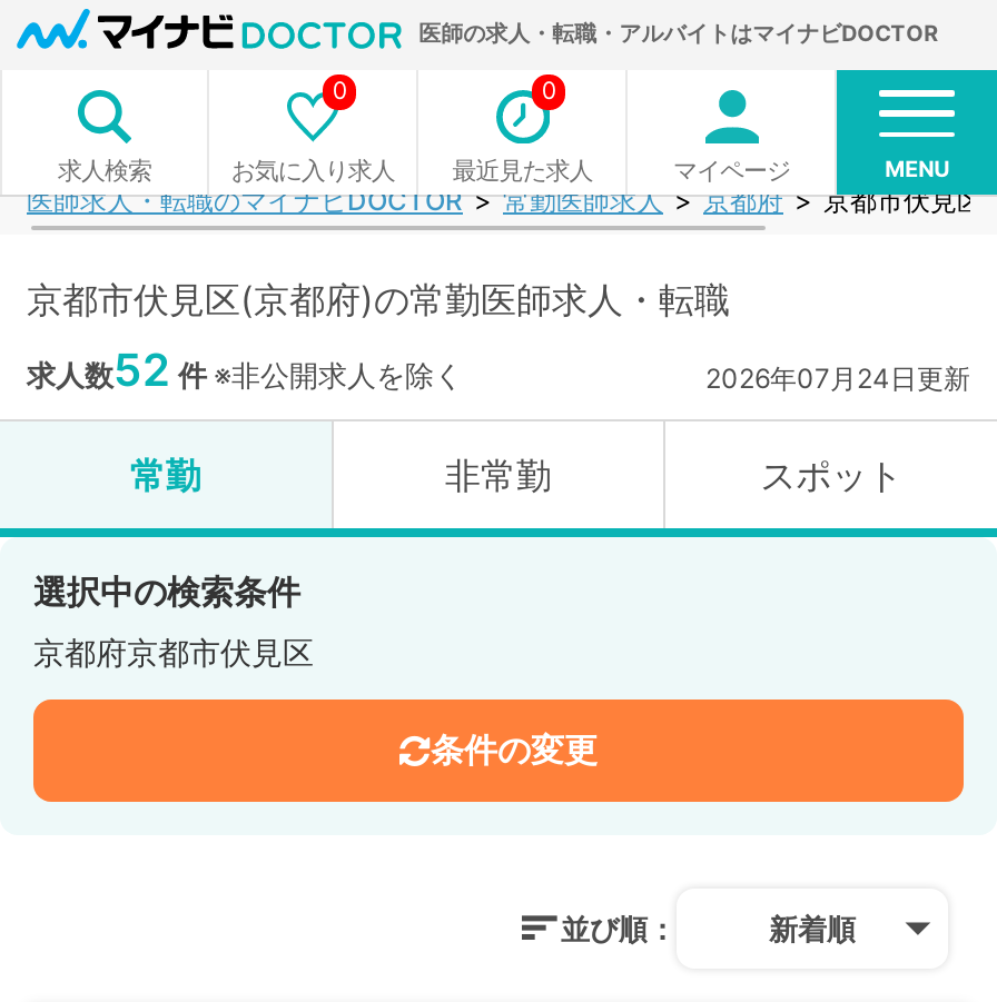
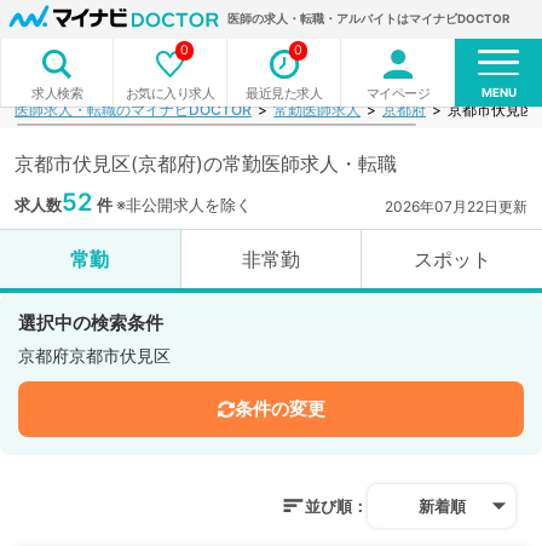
- 2026年07月24日更新
+ 2026年07月22日更新
